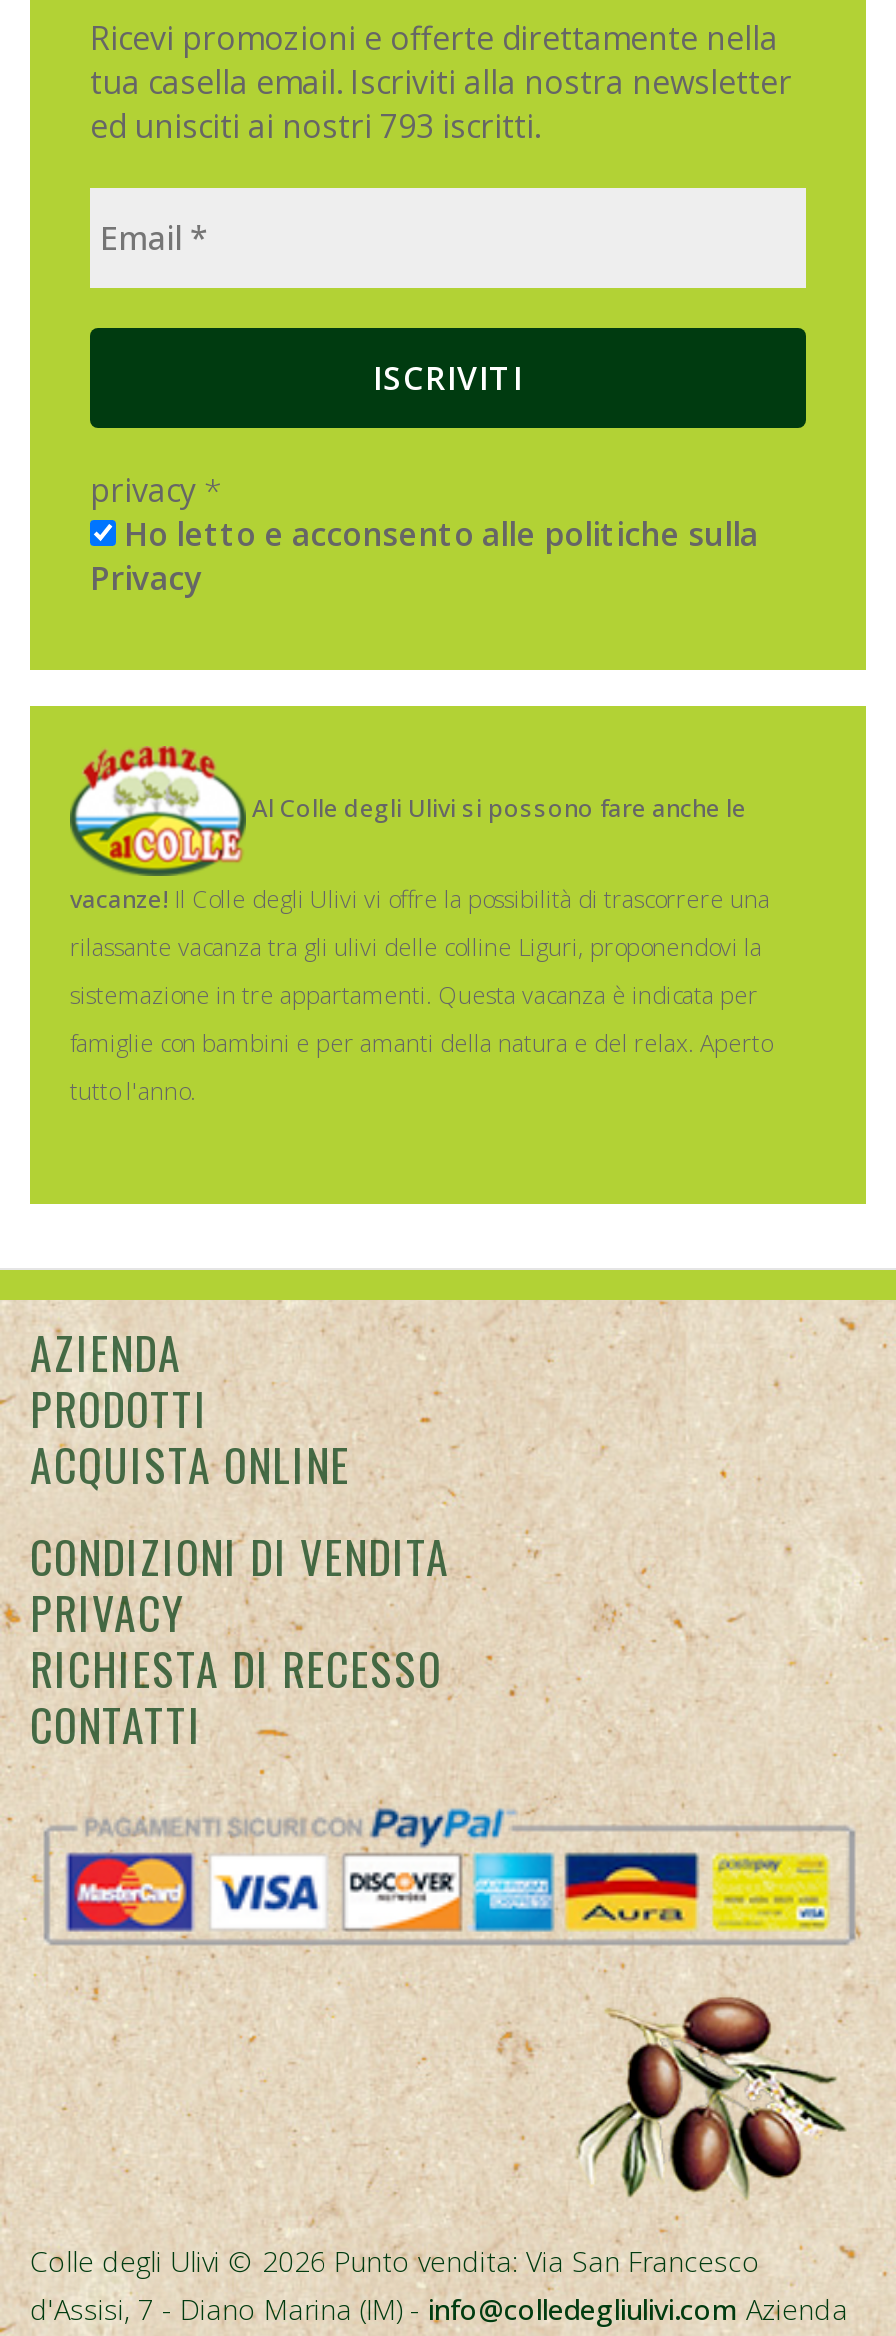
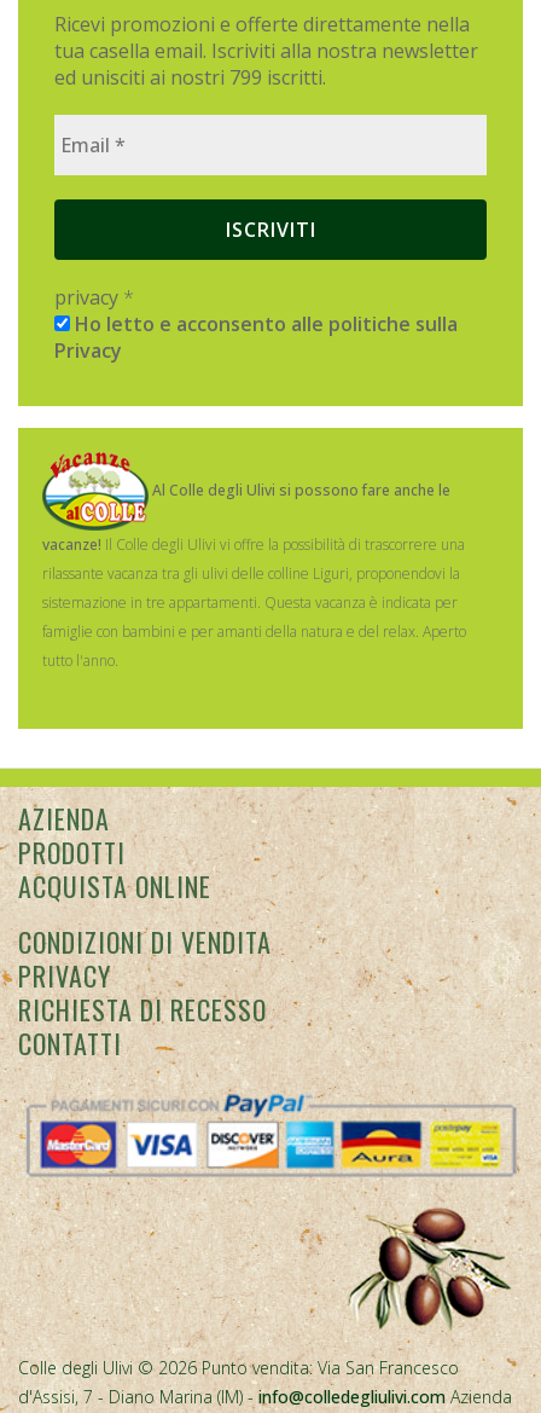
- ed unisciti ai nostri 793 iscritti.
+ ed unisciti ai nostri 799 iscritti.
